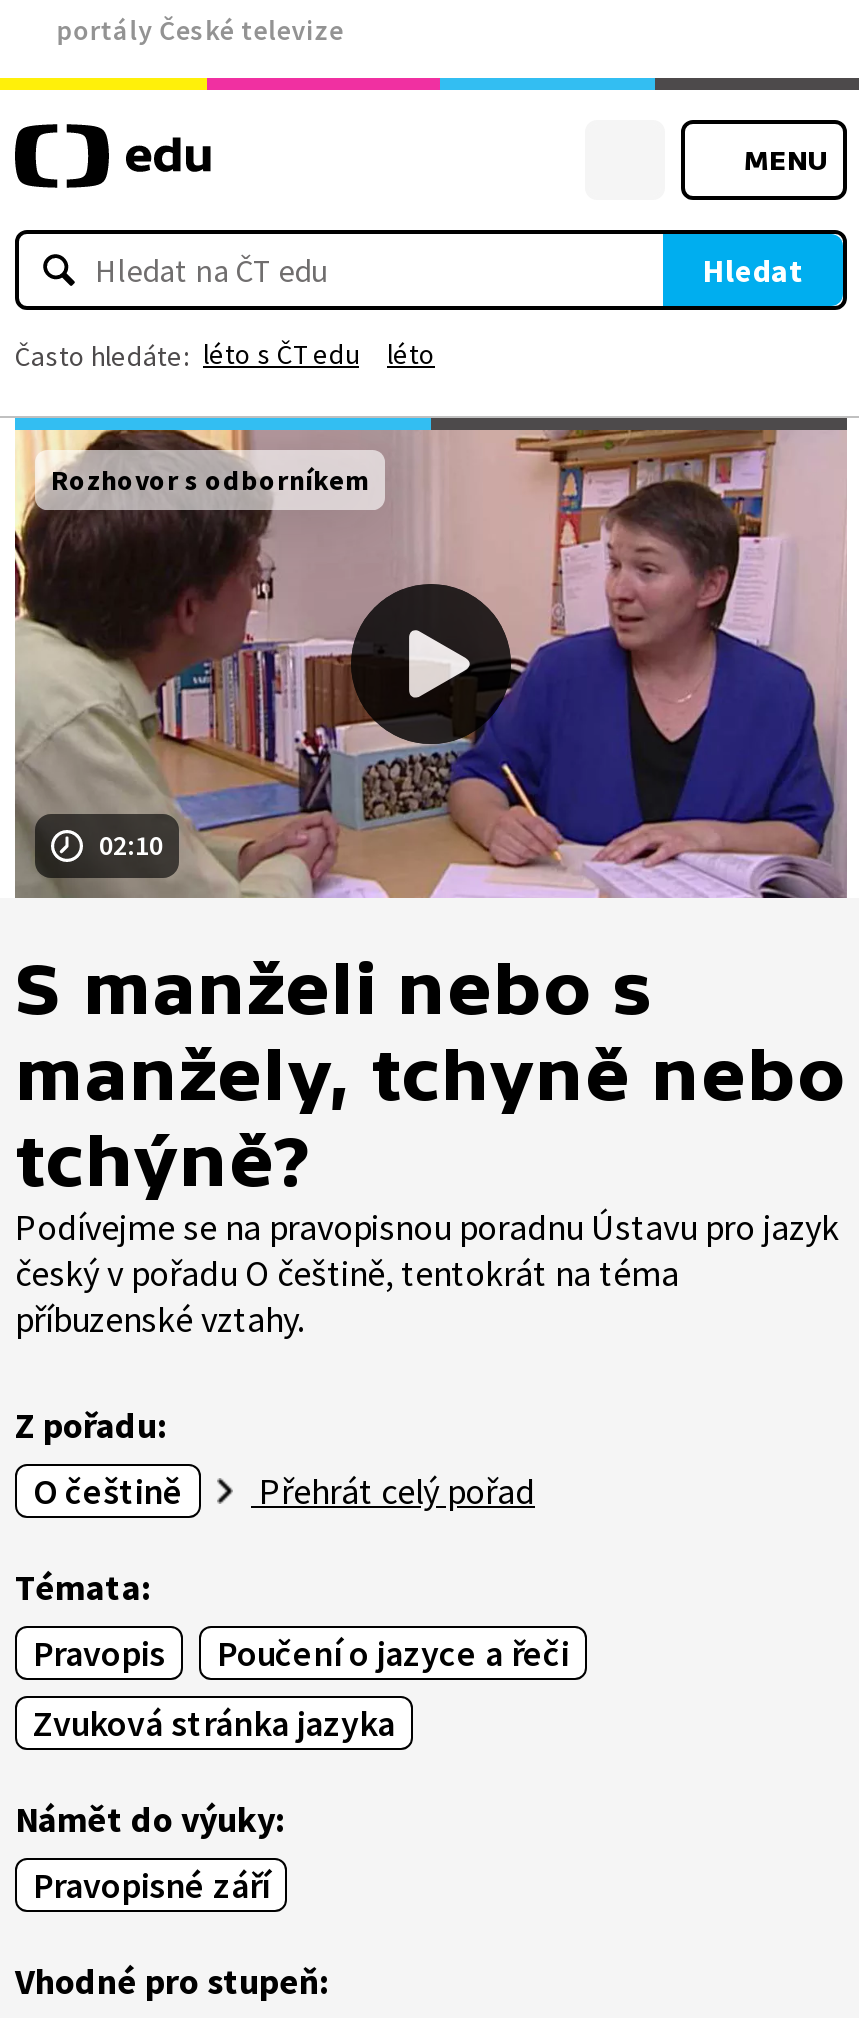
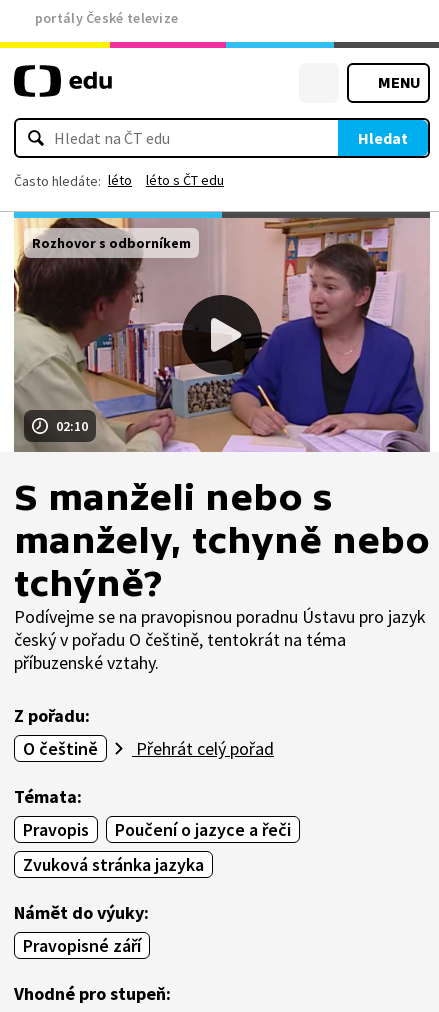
- Často hledáte: léto s ČT edu
- léto
+ Často hledáte: léto
+ léto s ČT edu
